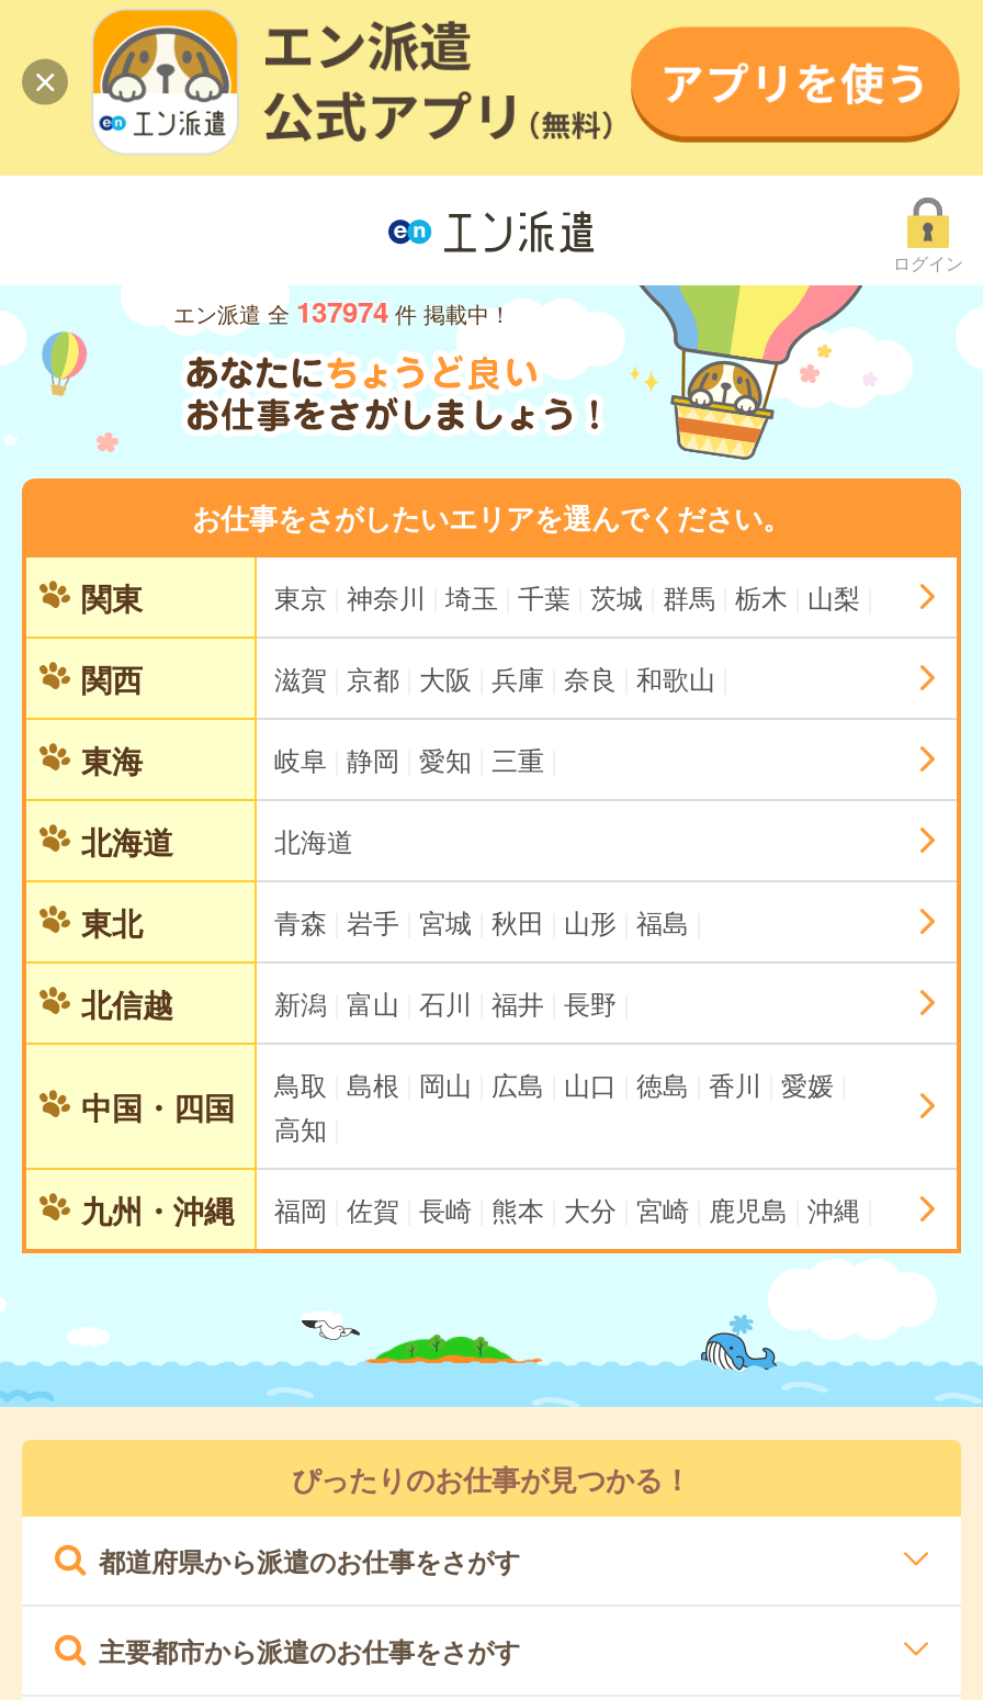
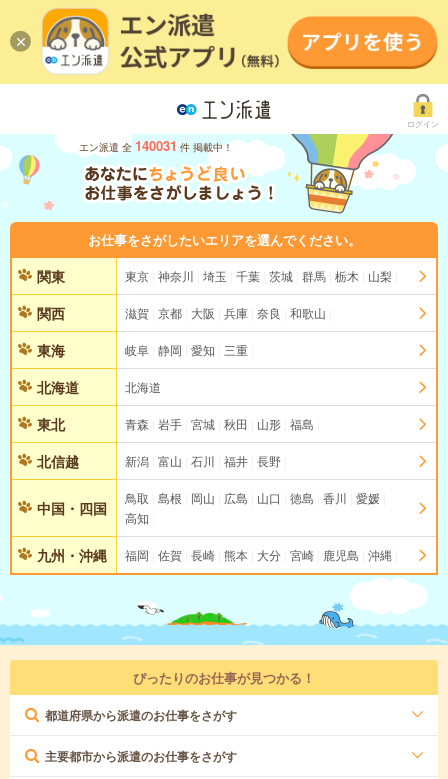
- エン派遣 全 137974 件 掲載中！
+ エン派遣 全 140031 件 掲載中！
